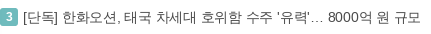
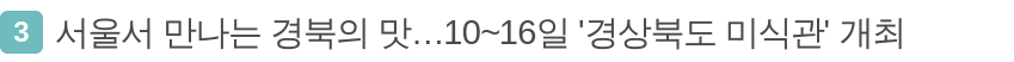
- [단독] 한화오션, 태국 차세대 호위함 수주 '유력'… 8000억 원 규모
+ 서울서 만나는 경북의 맛…10~16일 '경상북도 미식관' 개최
